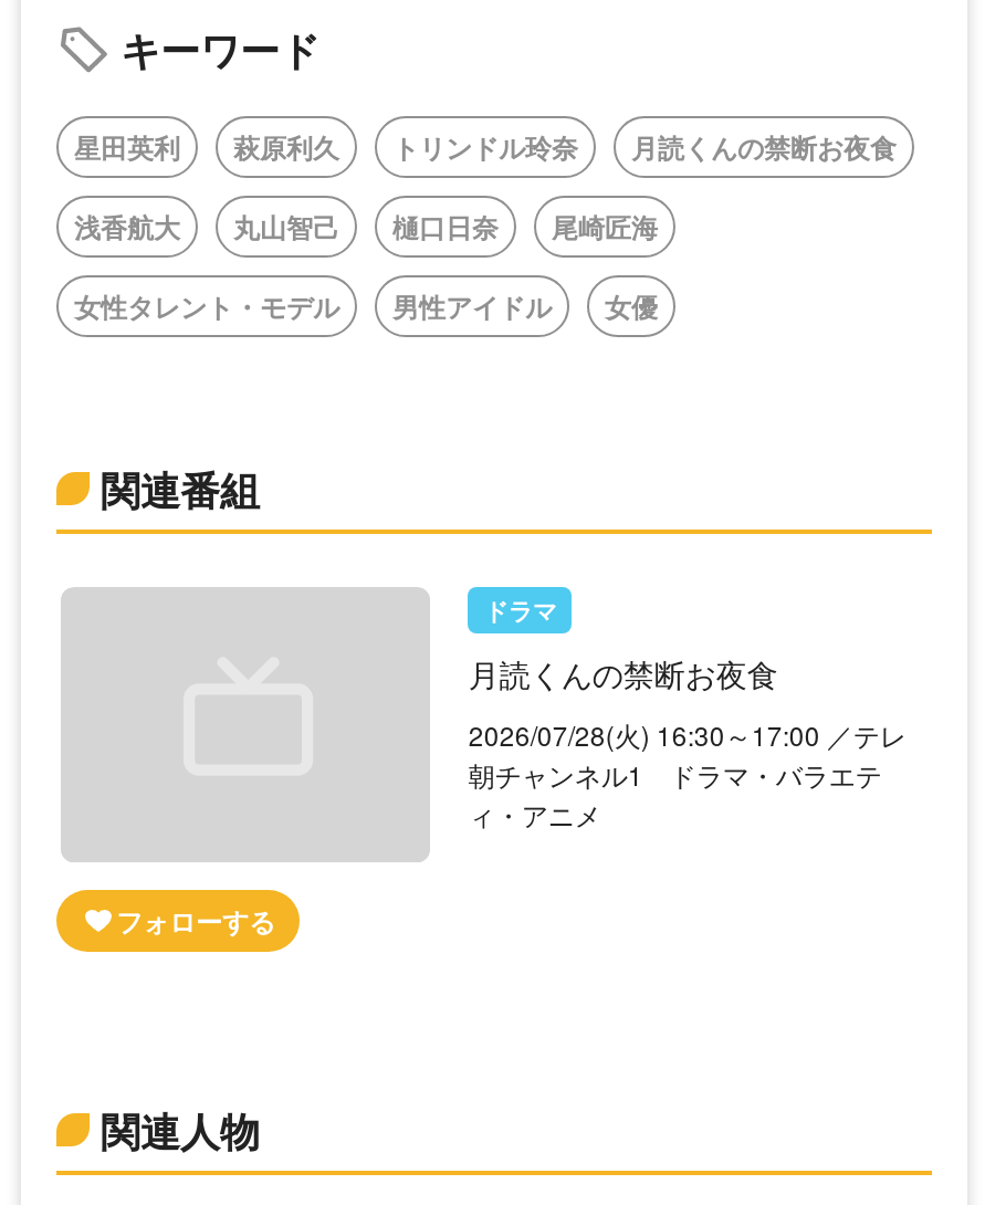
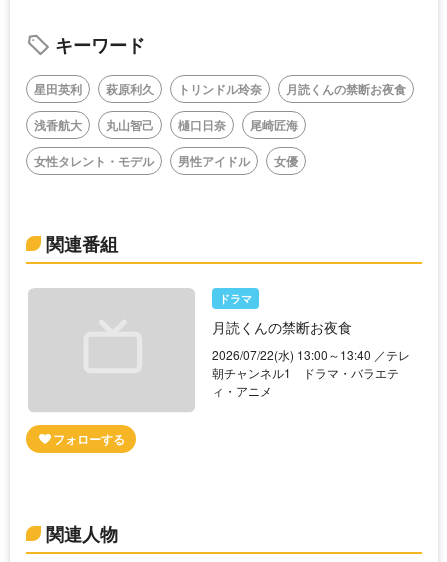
- 2026/07/28(火) 16:30～17:00 ／テレ
+ 2026/07/22(水) 13:00～13:40 ／テレ
